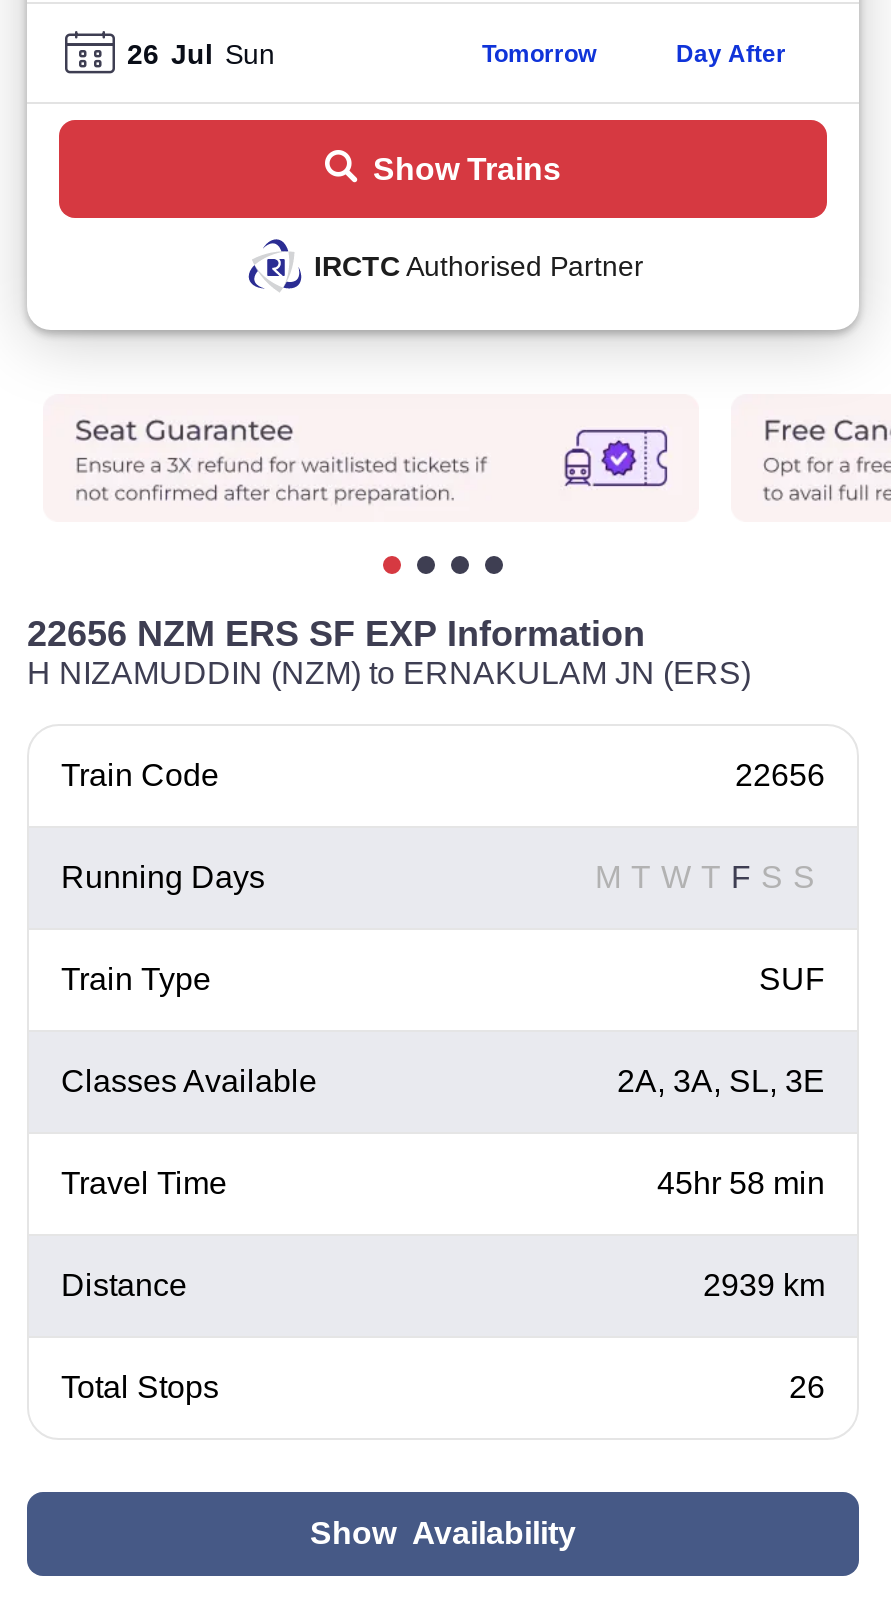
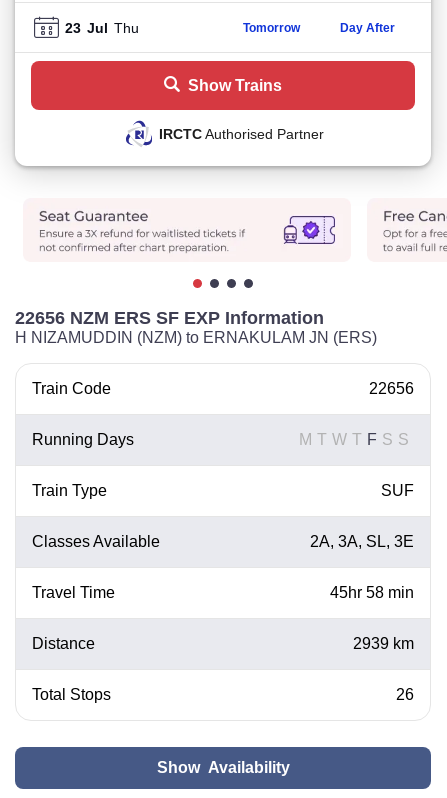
- 26 Jul Sun
+ 23 Jul Thu
